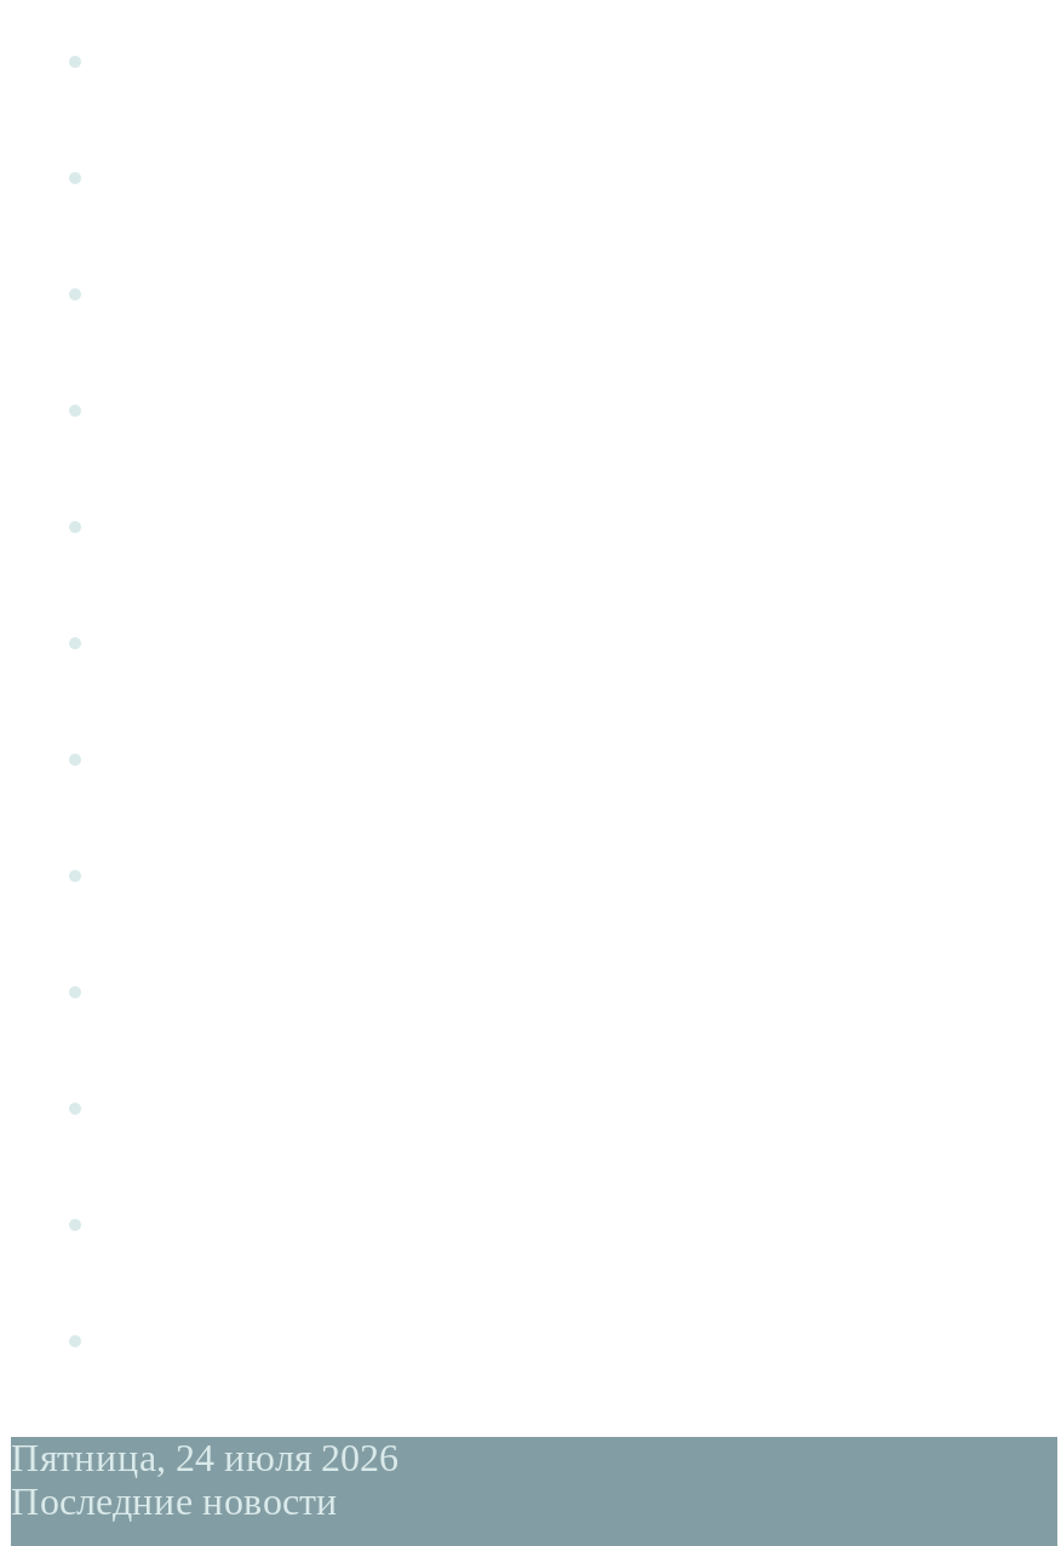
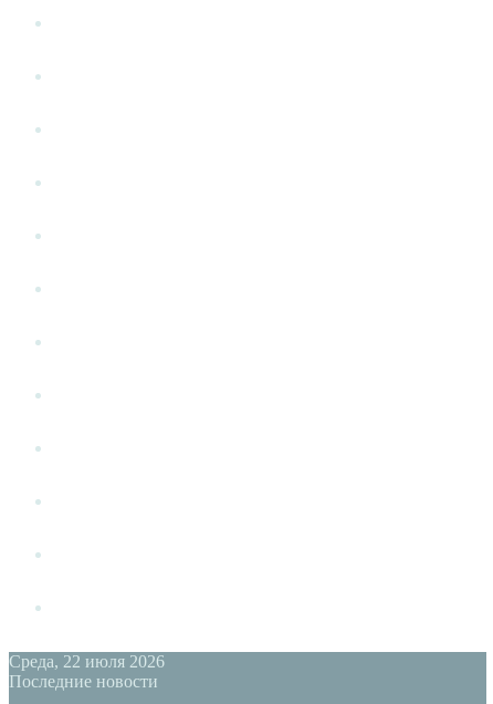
- Пятница, 24 июля 2026
+ Среда, 22 июля 2026
